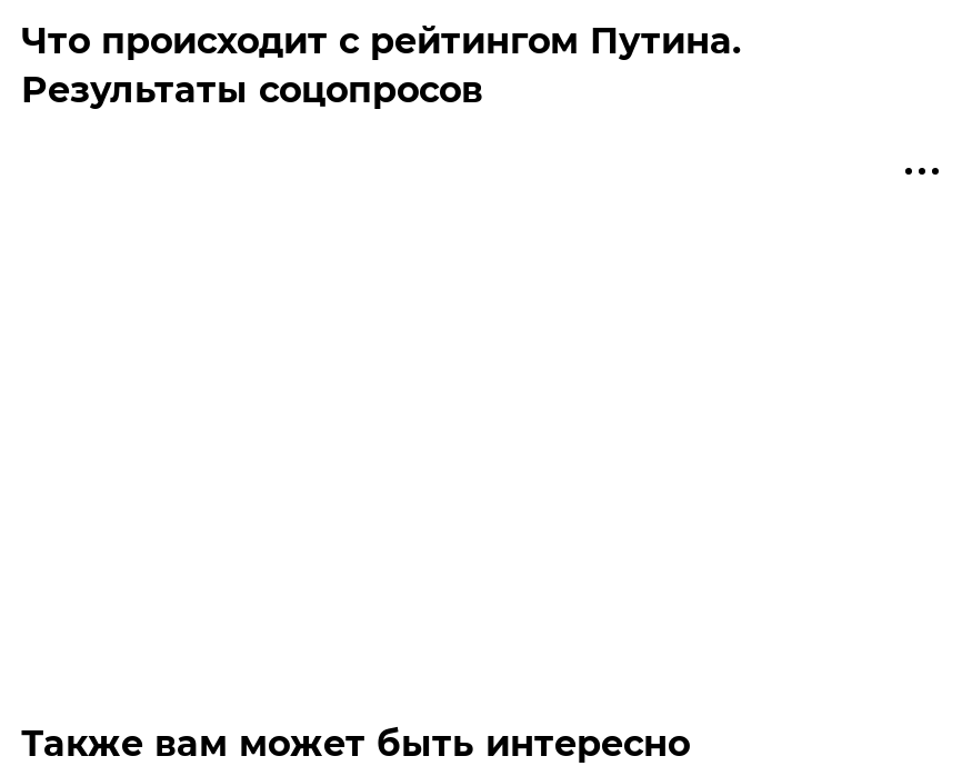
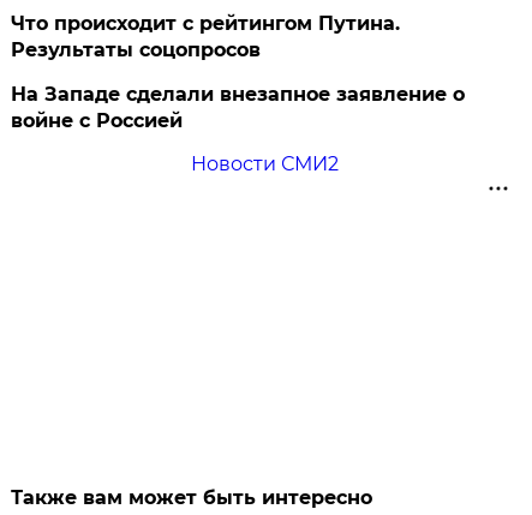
+ На Западе сделали внезапное заявление о
+ войне с Россией
+ Новости СМИ2
